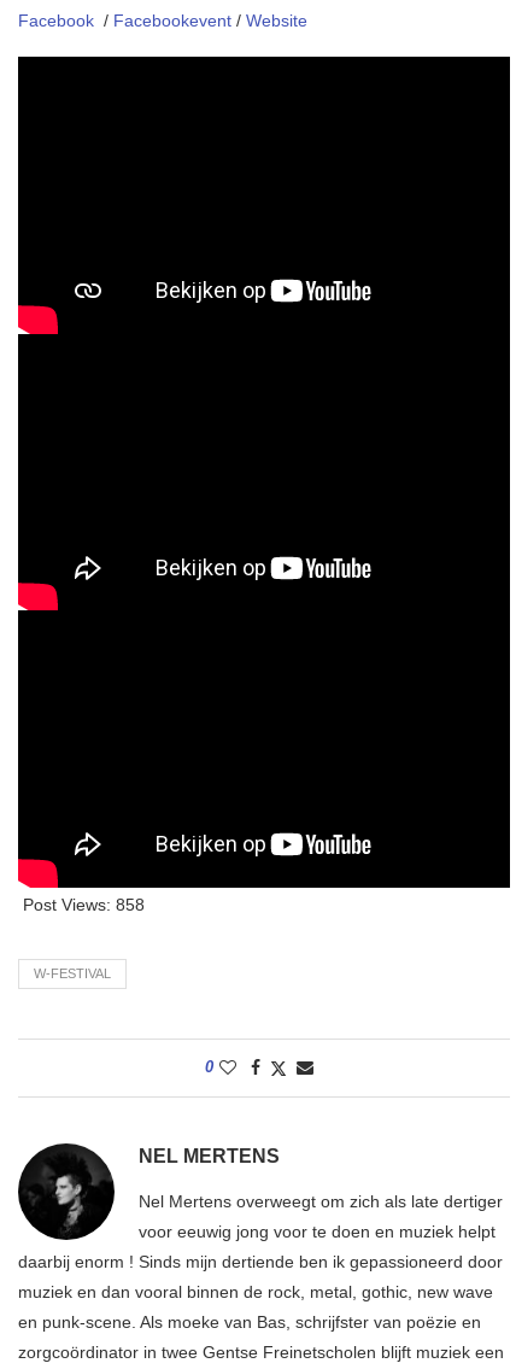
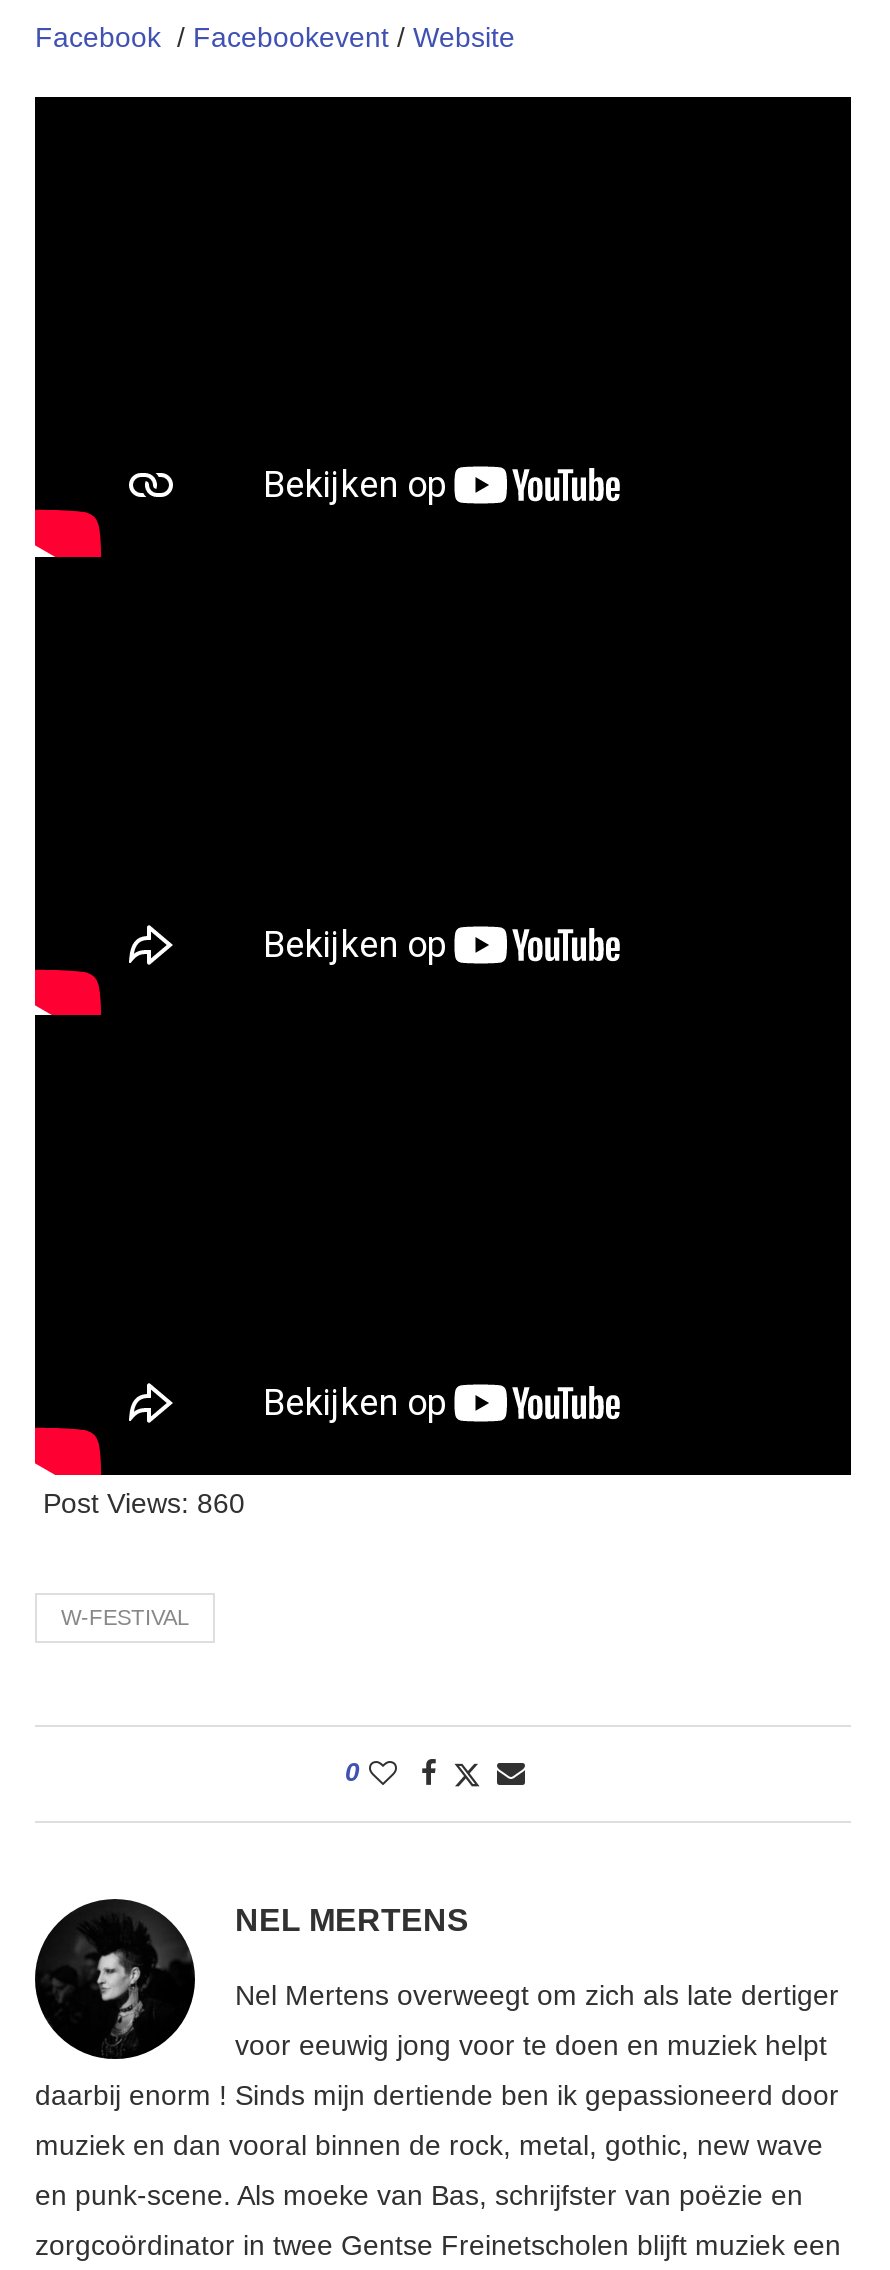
- Post Views: 858
+ Post Views: 860
